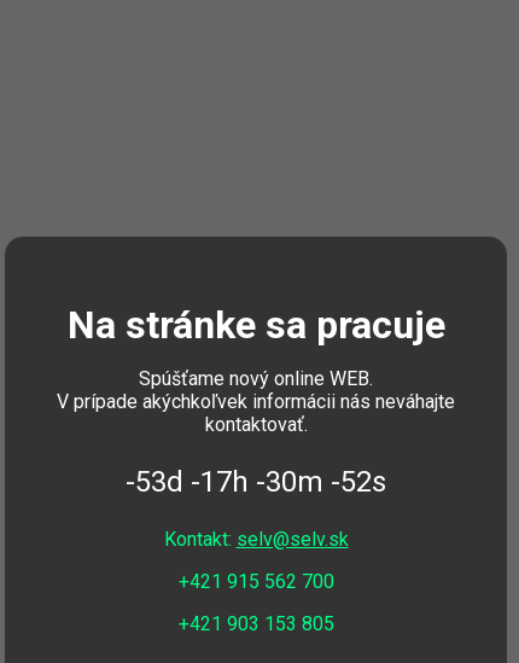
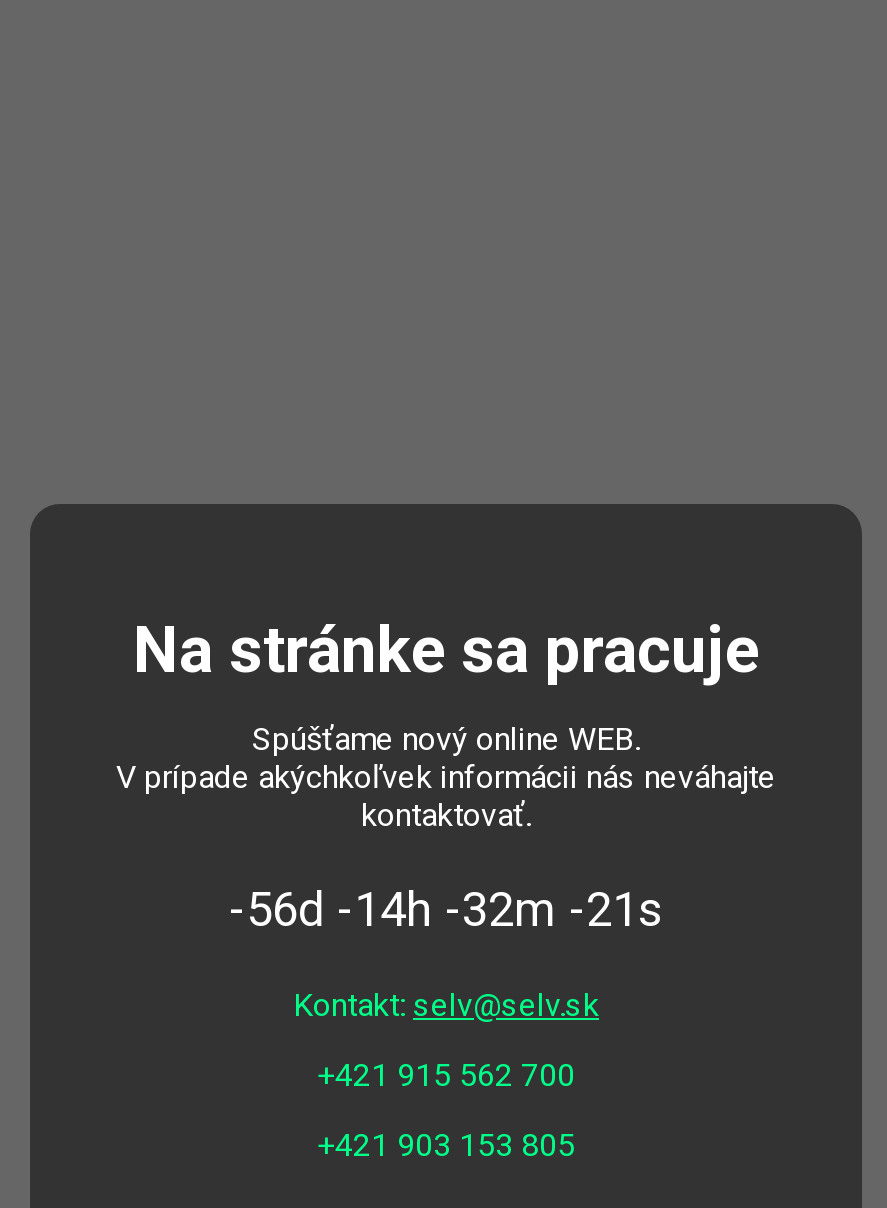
- -53d -17h -30m -52s
+ -56d -14h -32m -21s
